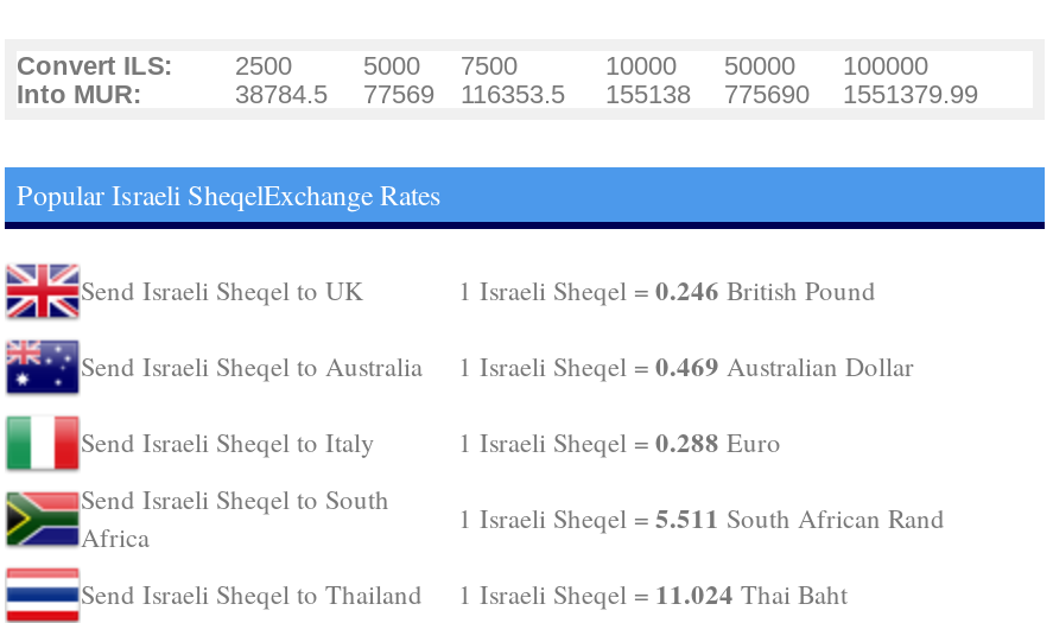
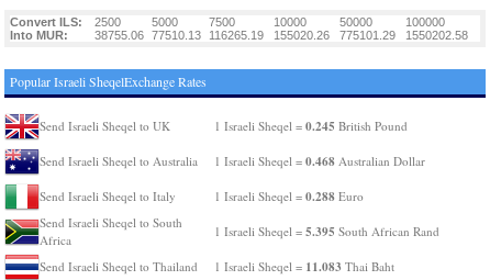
- 38784.5
- 77569
- 116353.5
- 155138
- 775690
- 1551379.99
+ 38755.06 77510.13 116265.19
+ 155020.26
+ 775101.29
+ 1550202.58

- 1 Israeli Sheqel = 0.246 British Pound
+ 1 Israeli Sheqel = 0.245 British Pound

- 1 Israeli Sheqel = 0.469 Australian Dollar
+ 1 Israeli Sheqel = 0.468 Australian Dollar

- 1 Israeli Sheqel = 5.511 South African Rand
+ 1 Israeli Sheqel = 5.395 South African Rand

- 1 Israeli Sheqel = 11.024 Thai Baht
+ 1 Israeli Sheqel = 11.083 Thai Baht
